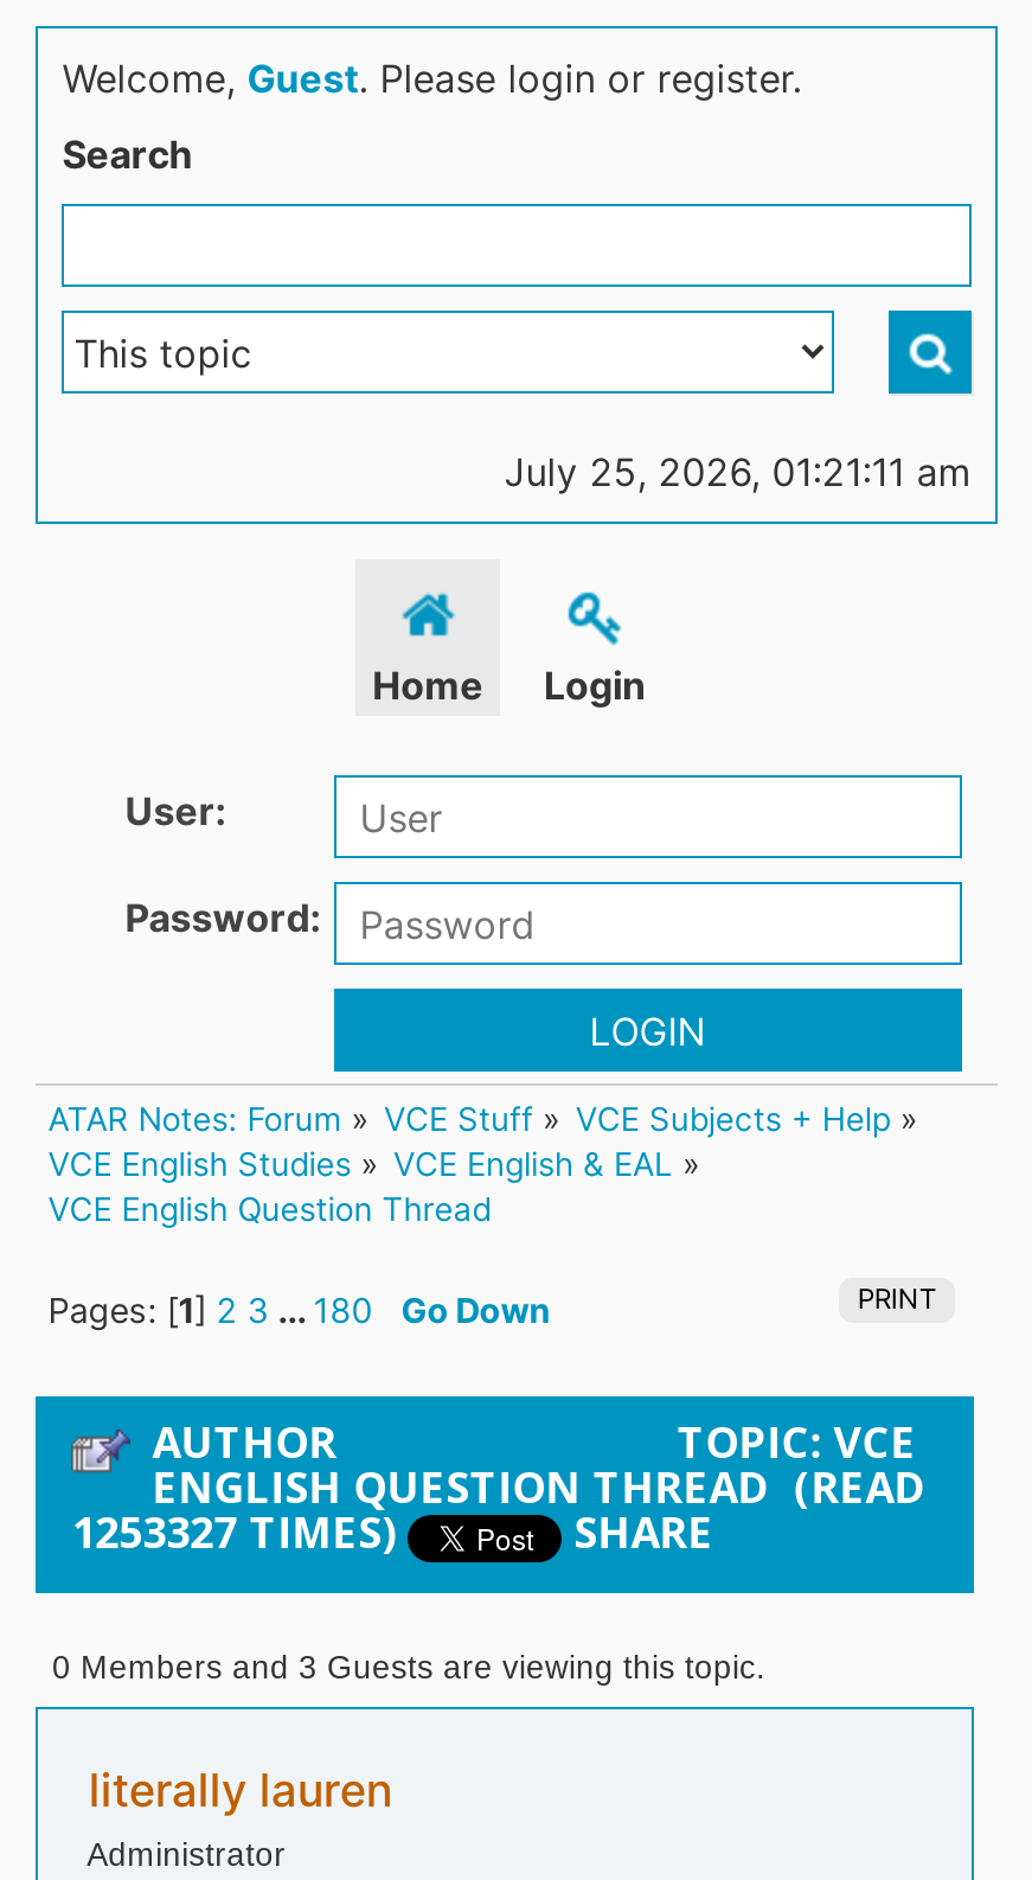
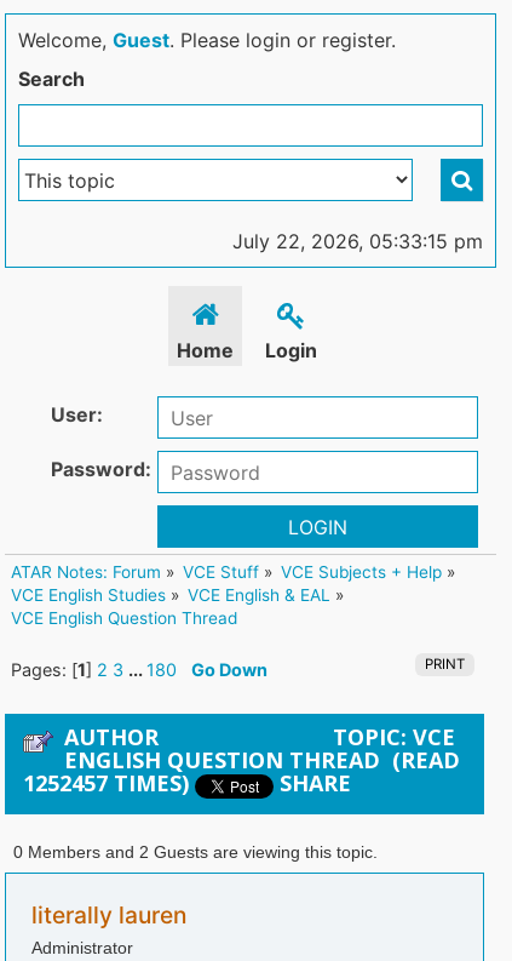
- July 25, 2026, 01:21:11 am
+ July 22, 2026, 05:33:15 pm

- 1253327 TIMES)
+ 1252457 TIMES)

- 0 Members and 3 Guests are viewing this topic.
+ 0 Members and 2 Guests are viewing this topic.
